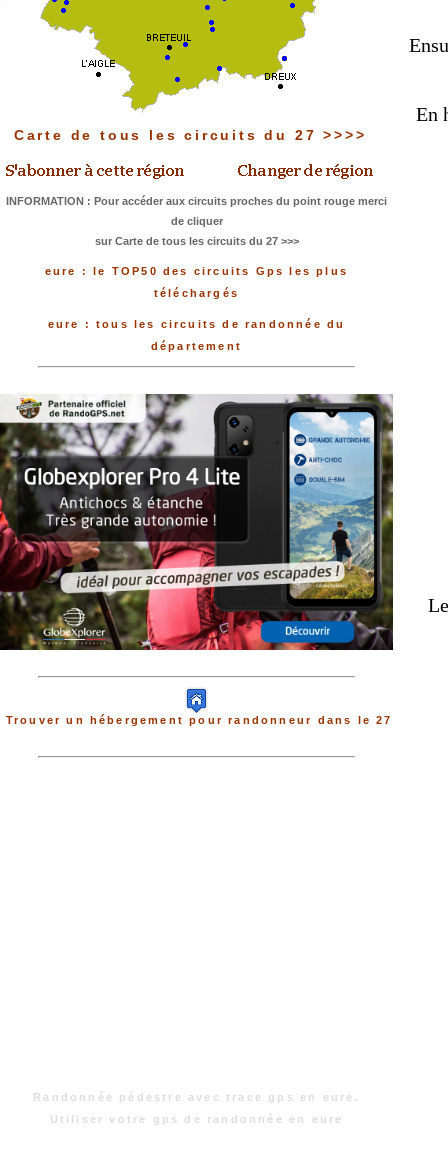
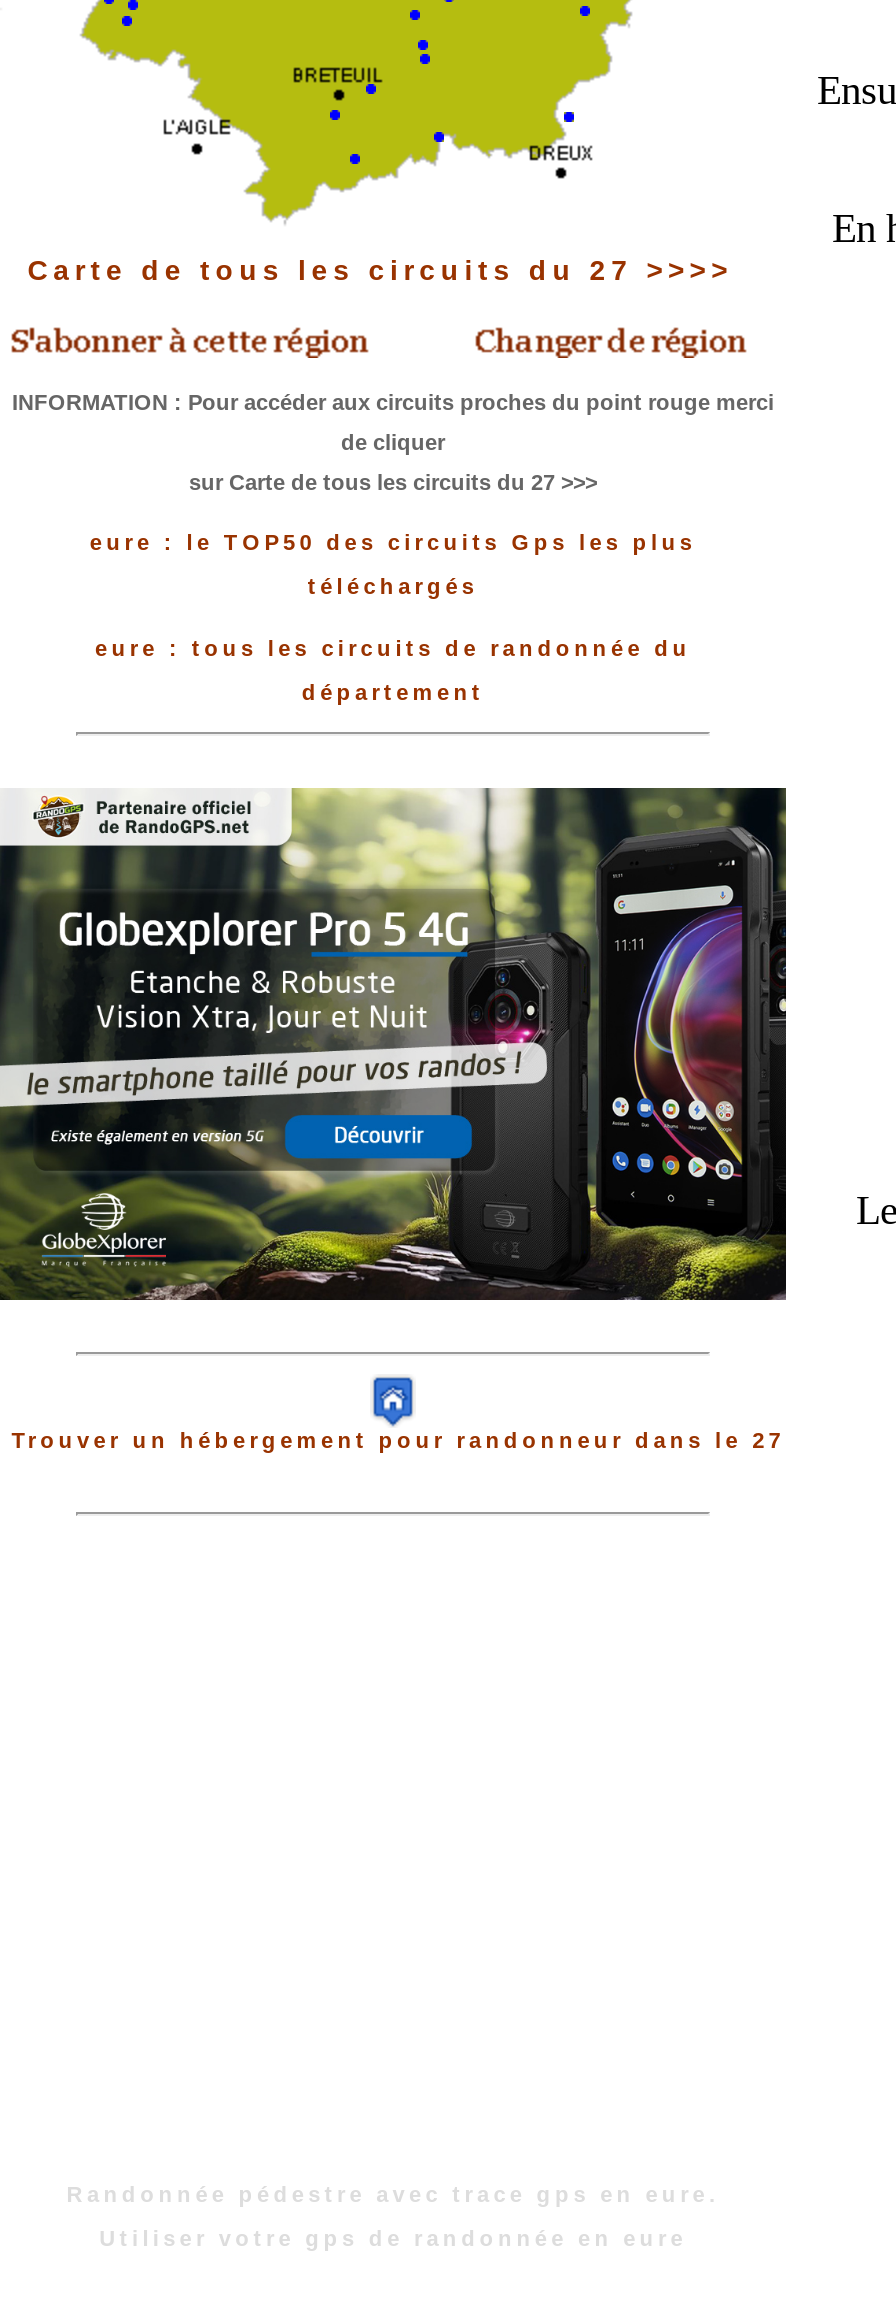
- [image]
+ [image]
